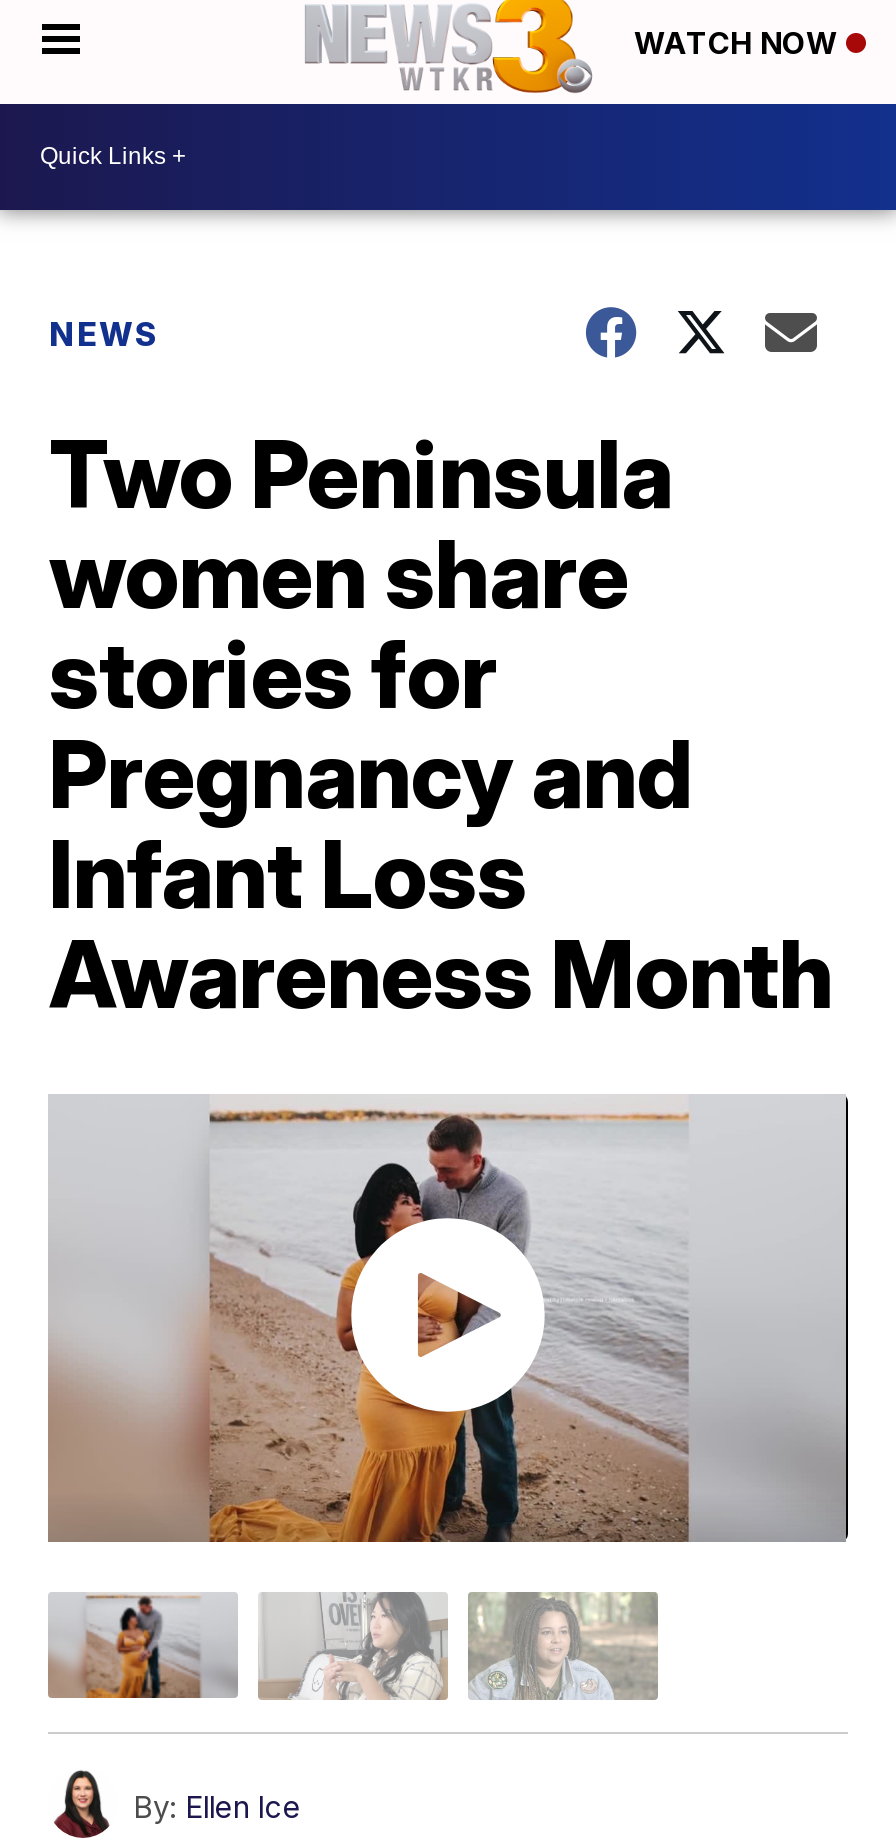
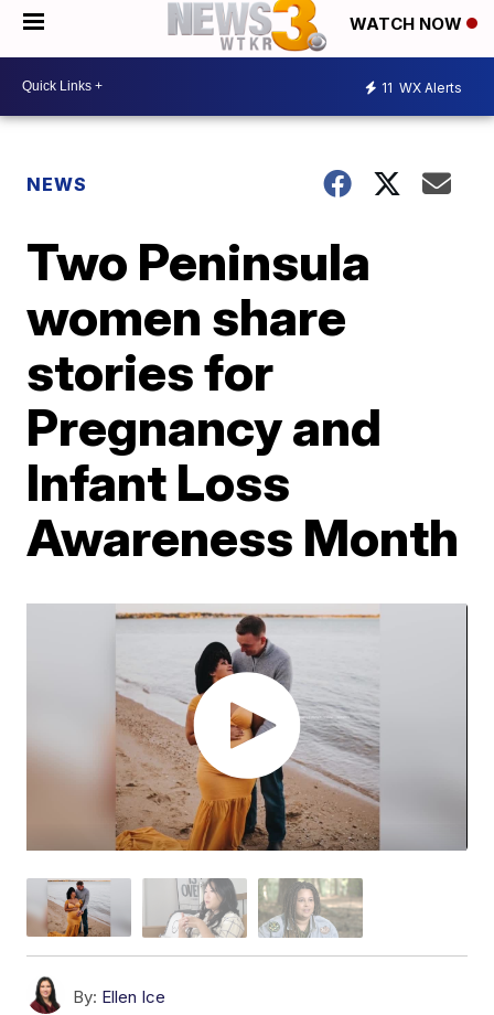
+ 11 WX Alerts
